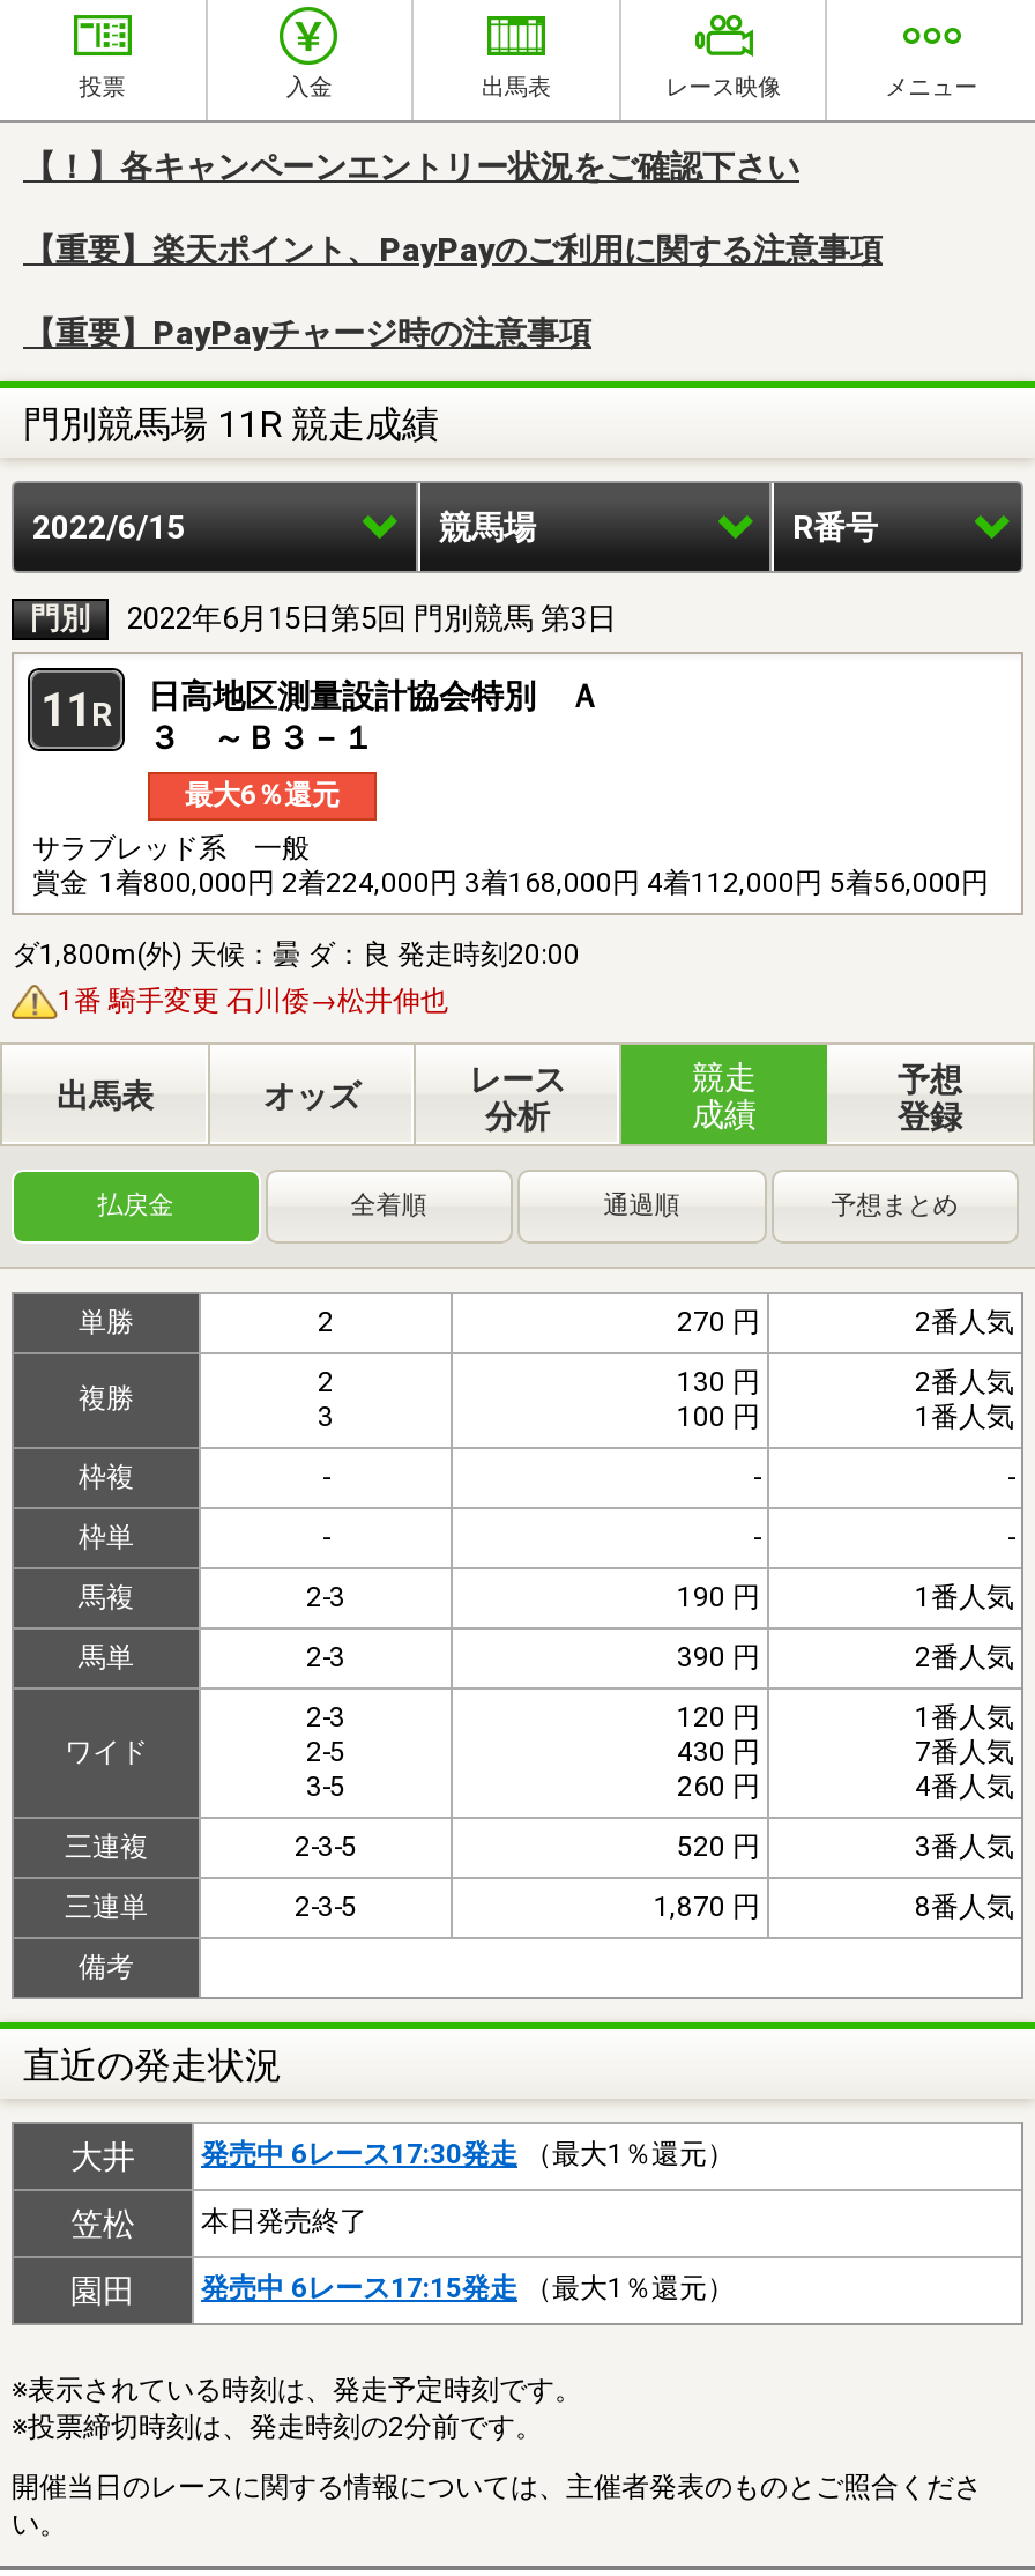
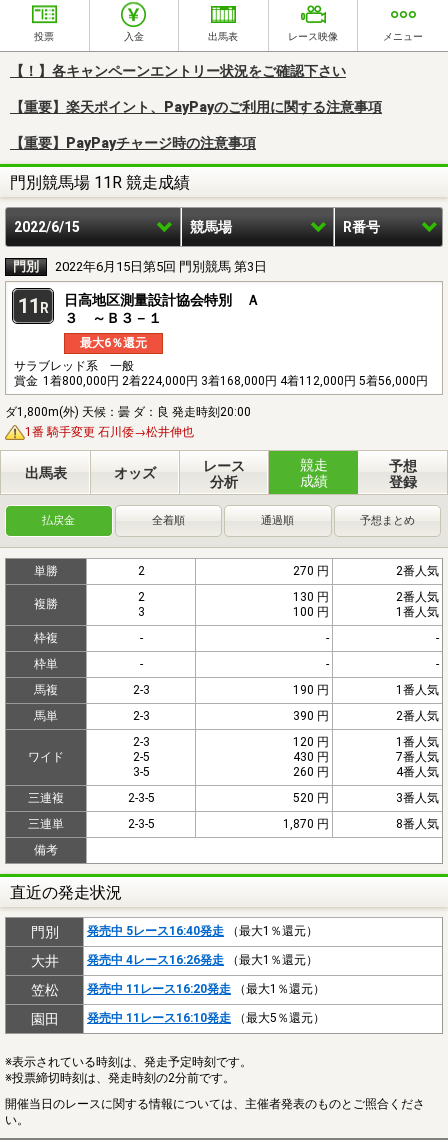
+ 門別
+ 発売中 5レース16:40発走（最大1％還元）

- 発売中 6レース17:30発走（最大1％還元）
+ 発売中 4レース16:26発走（最大1％還元）

- 本日発売終了
+ 発売中 11レース16:20発走（最大1％還元）

- 発売中 6レース17:15発走（最大1％還元）
+ 発売中 11レース16:10発走（最大5％還元）
